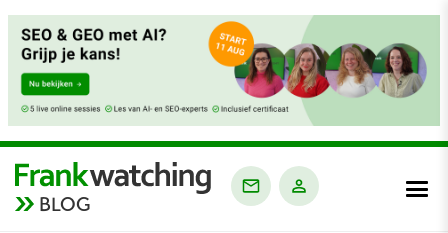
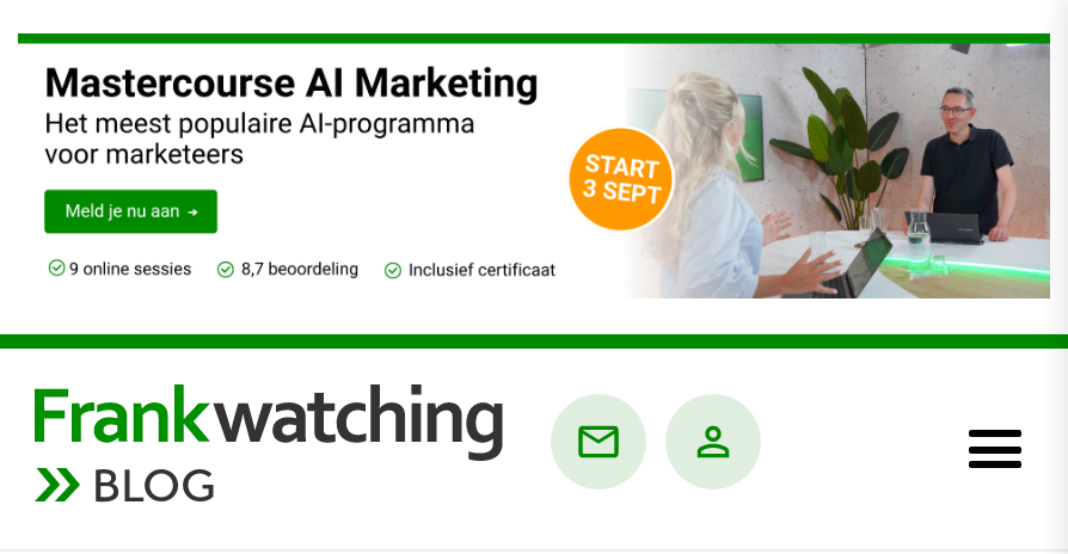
- [image]
+ [image]
